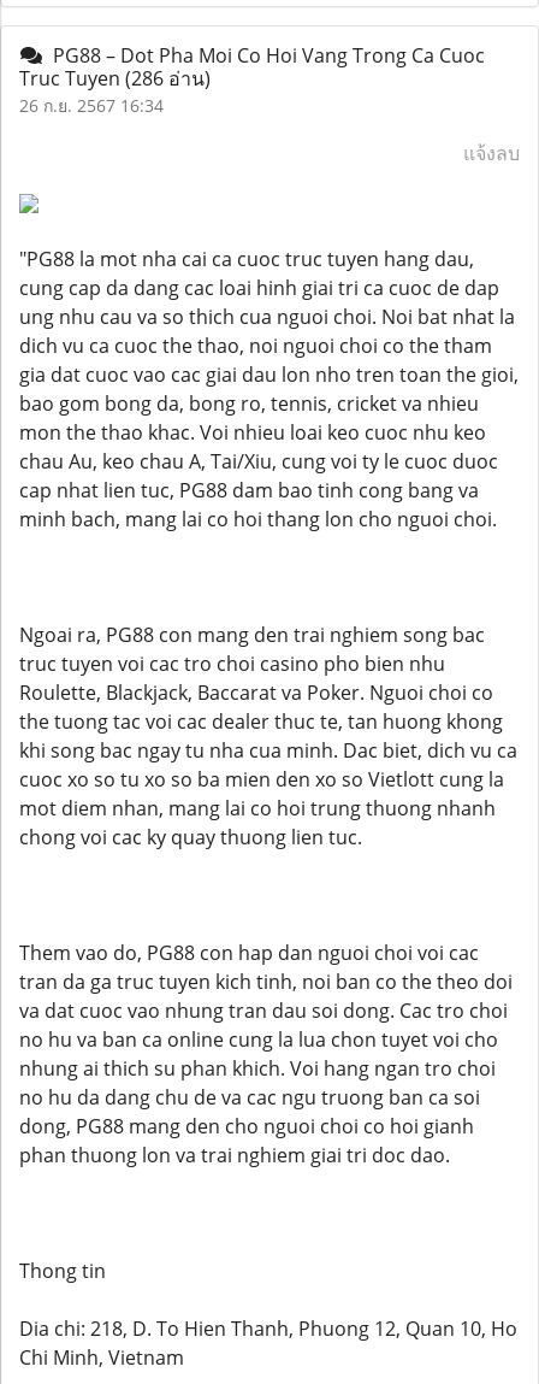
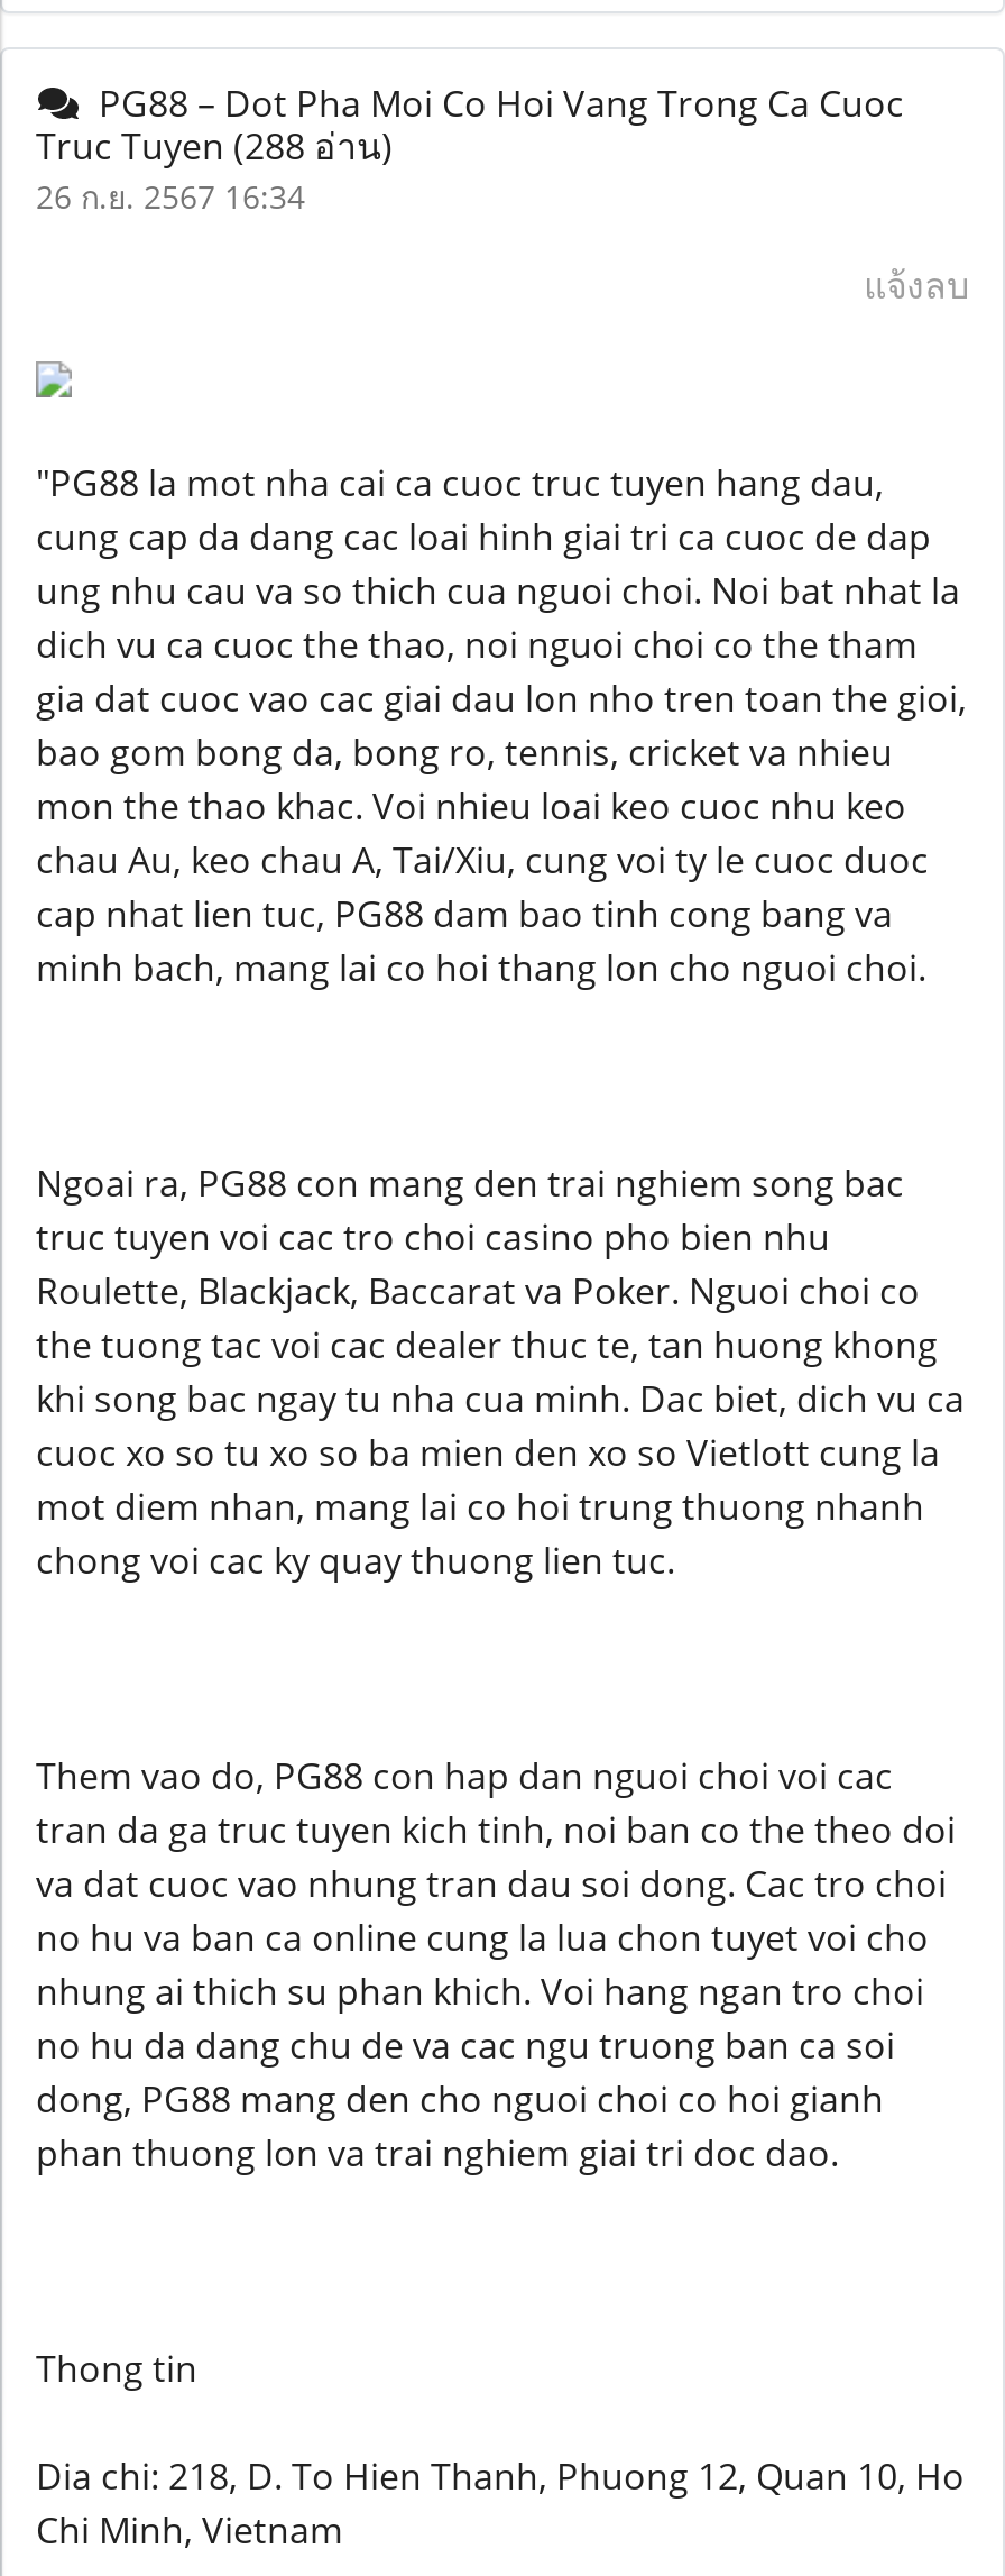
- Truc Tuyen (286 อ่าน)
+ Truc Tuyen (288 อ่าน)
